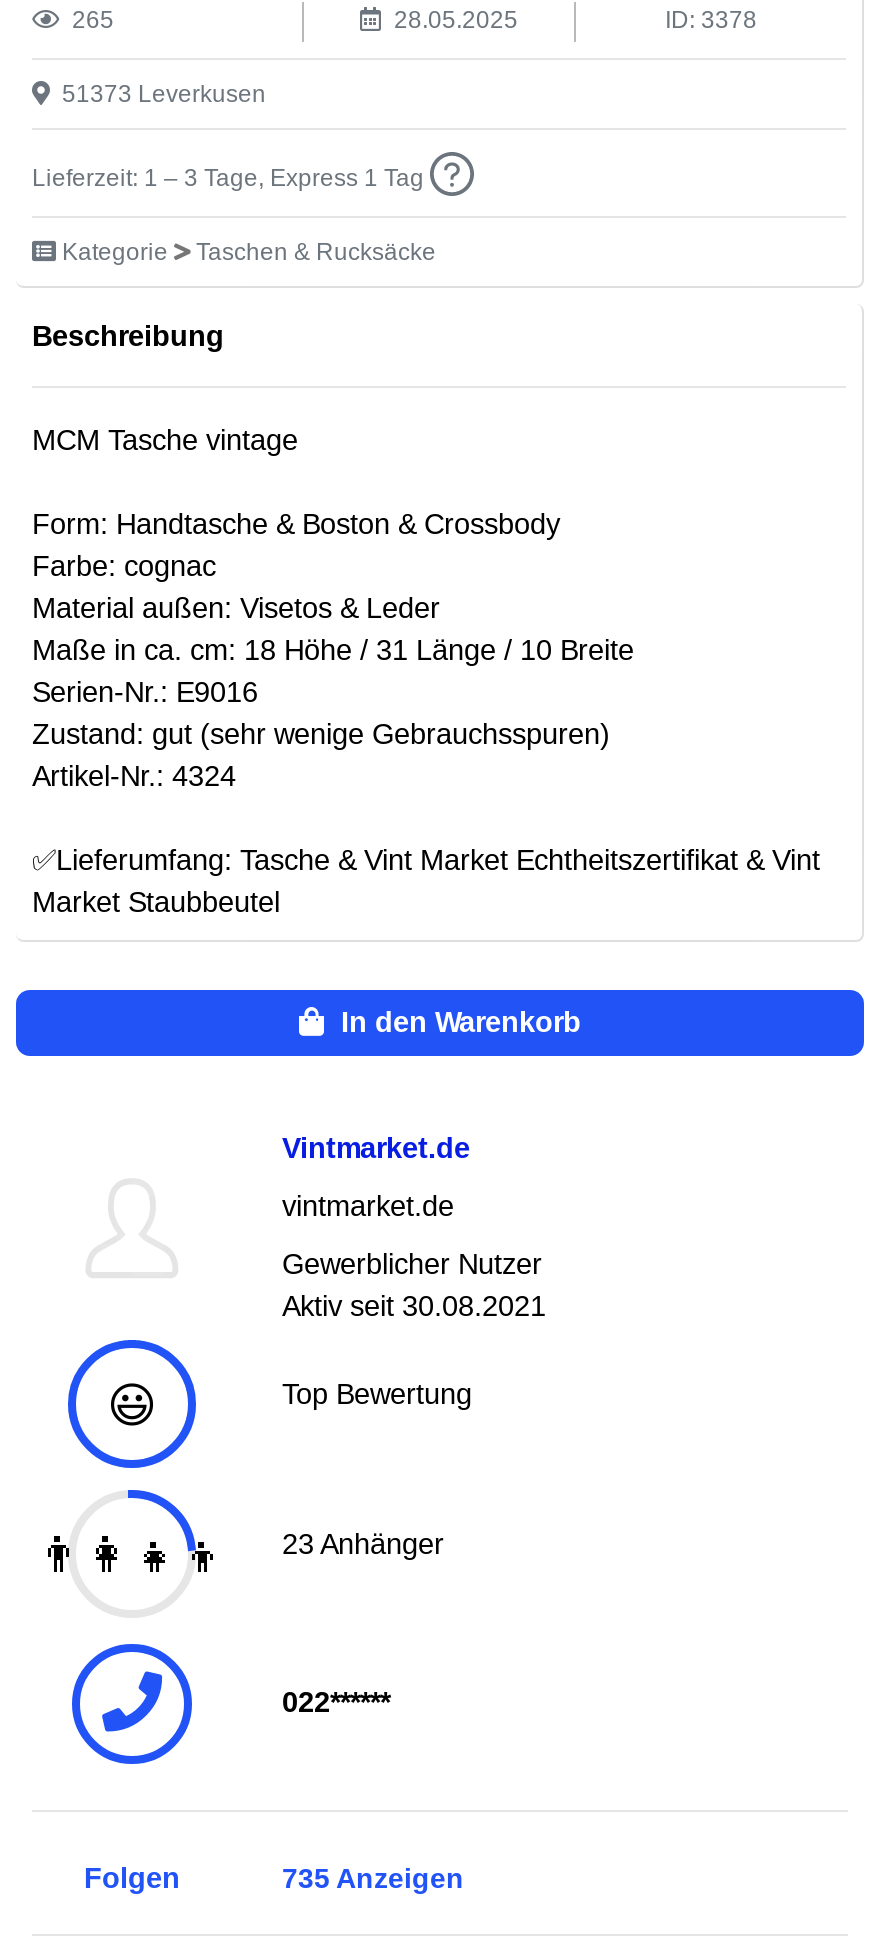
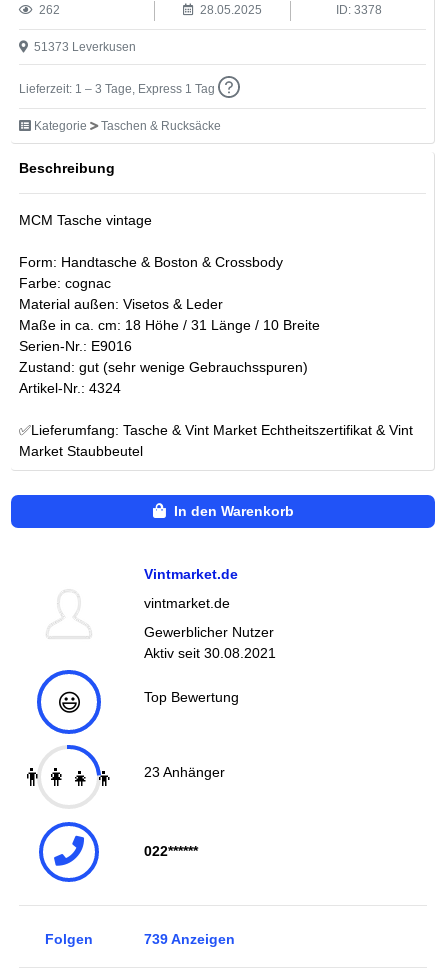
- 265
+ 262

- 735 Anzeigen
+ 739 Anzeigen
